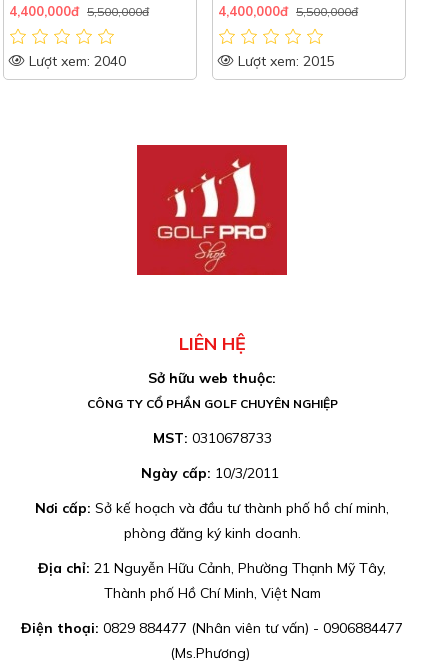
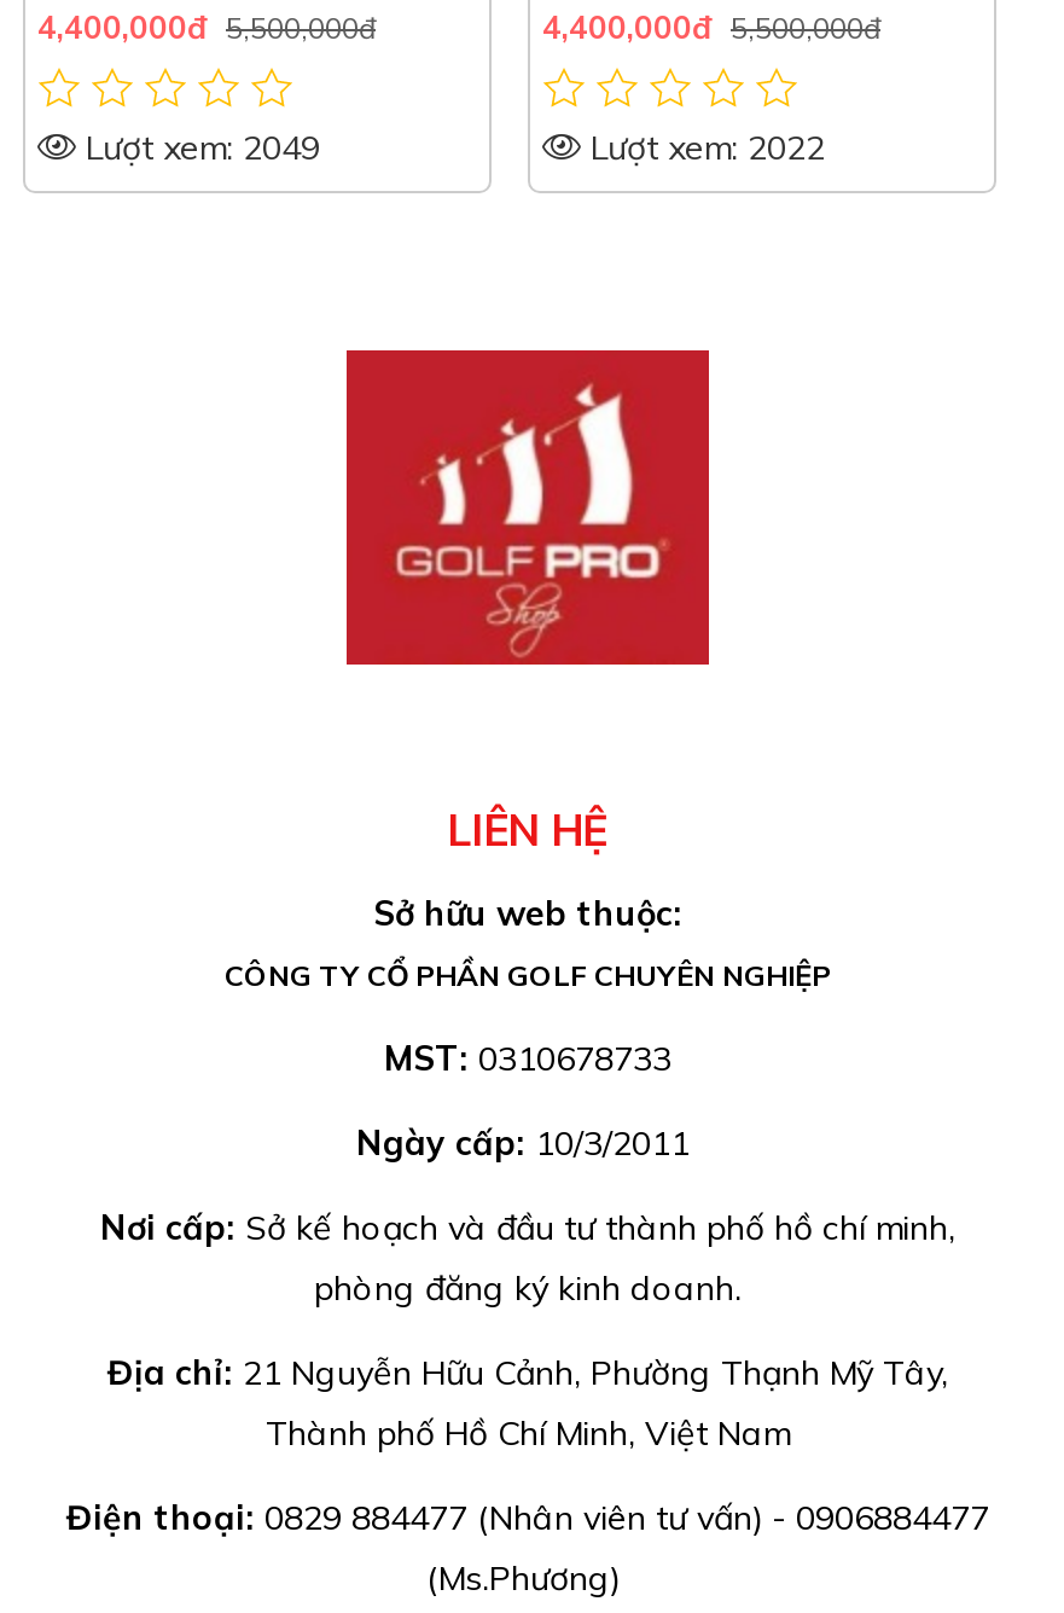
- Lượt xem: 2040
+ Lượt xem: 2049

- Lượt xem: 2015
+ Lượt xem: 2022
